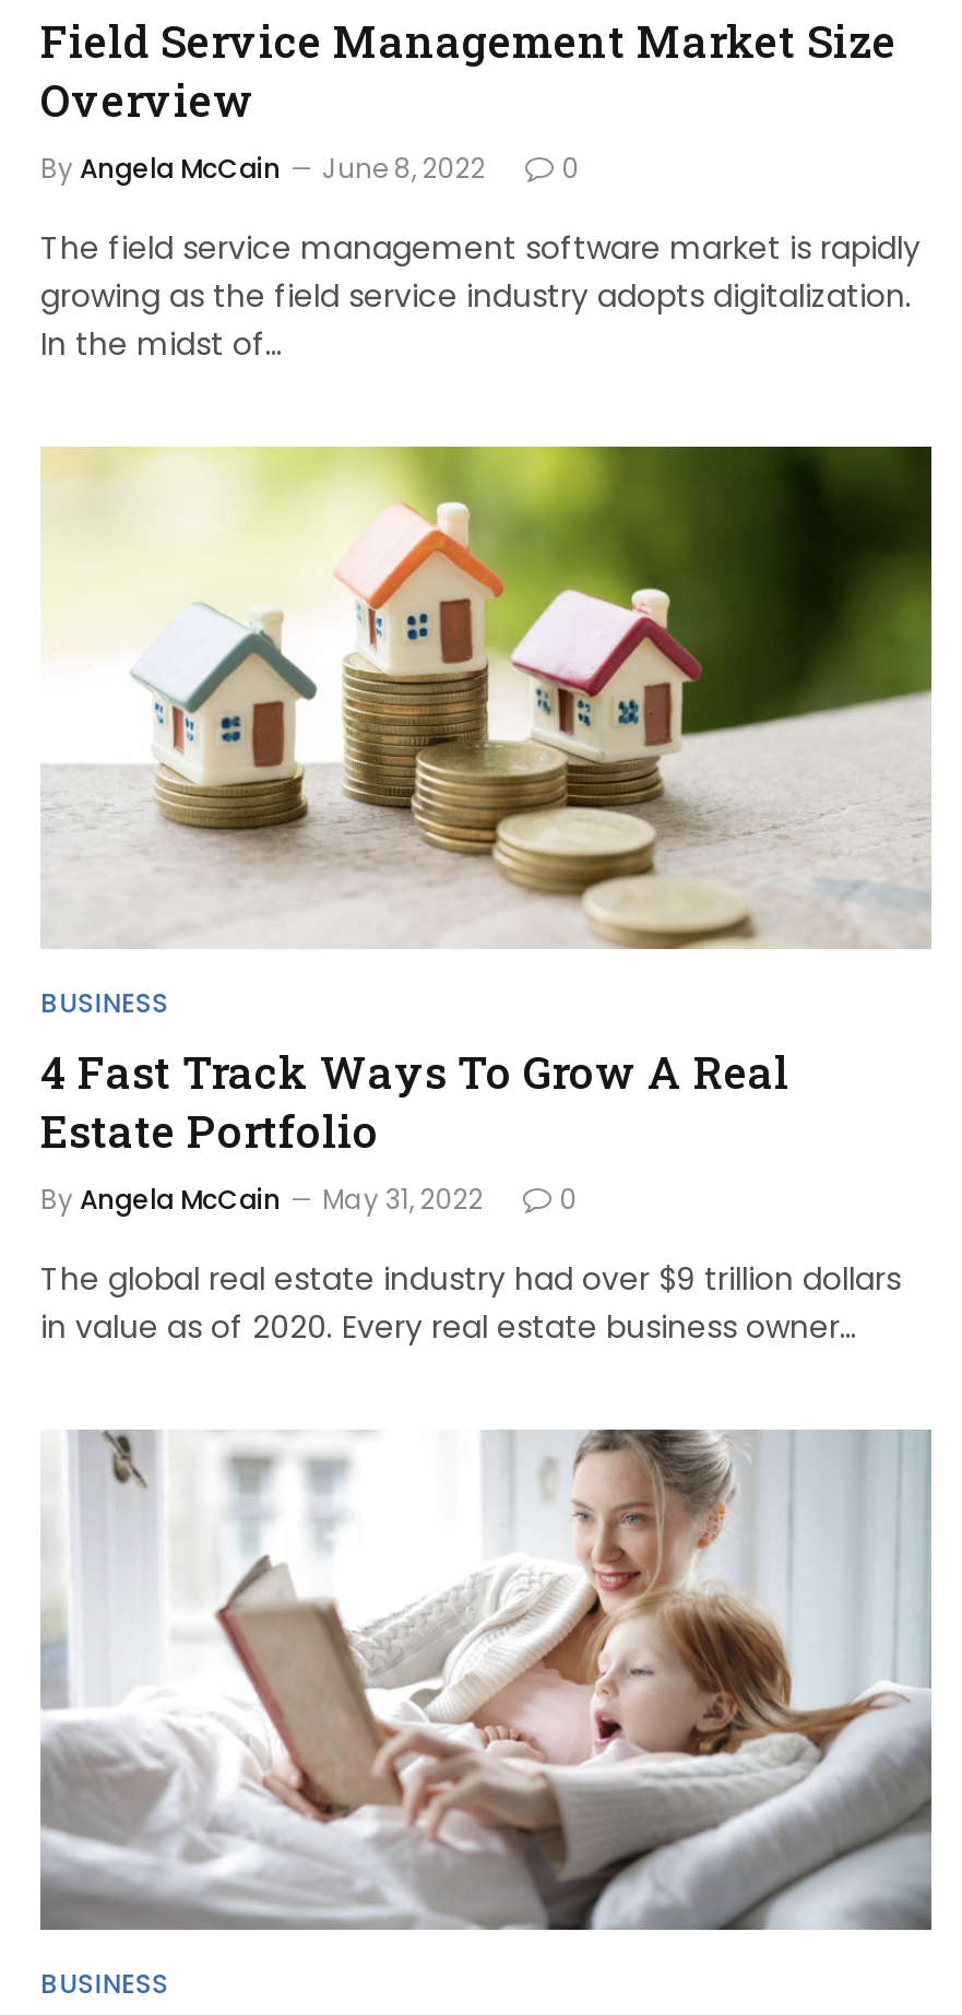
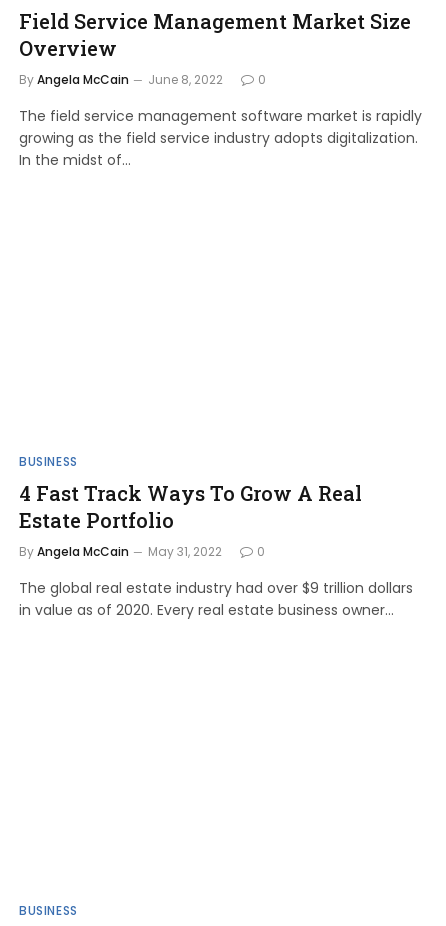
- [image]

- [image]
